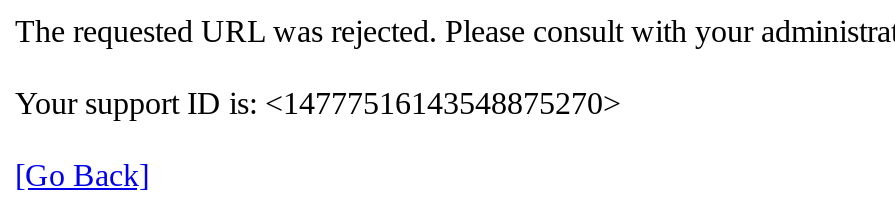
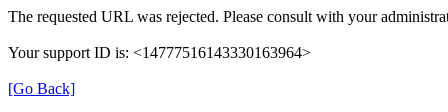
- Your support ID is: <14777516143548875270>
+ Your support ID is: <14777516143330163964>
